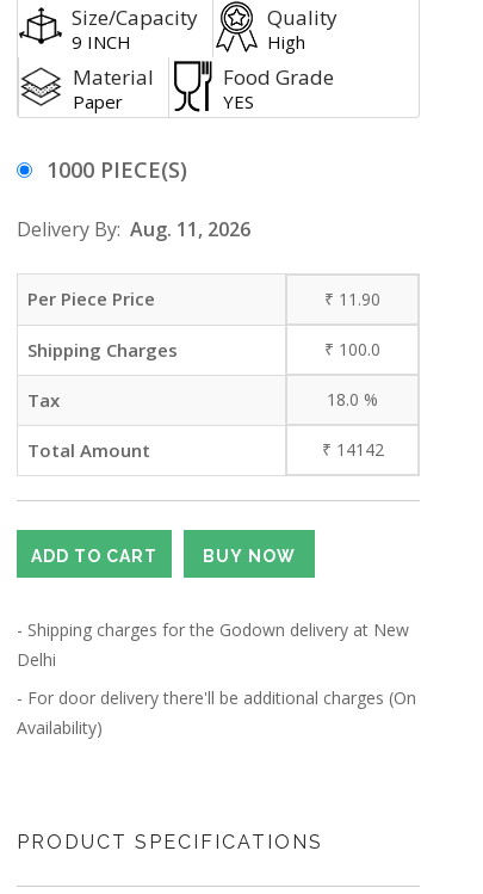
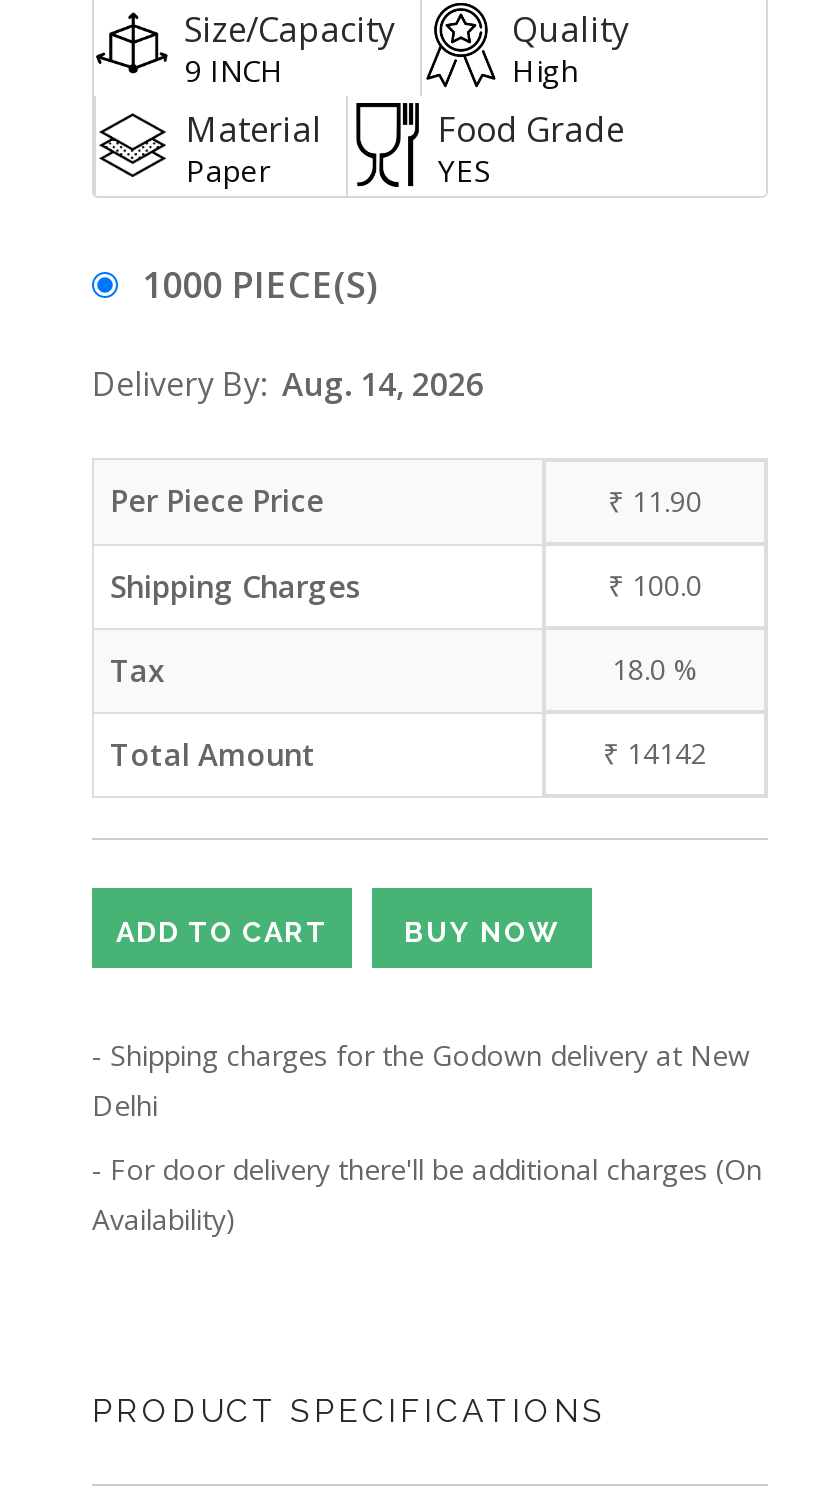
- Delivery By: Aug. 11, 2026
+ Delivery By: Aug. 14, 2026
